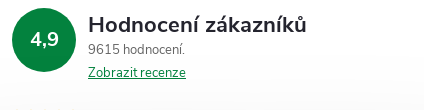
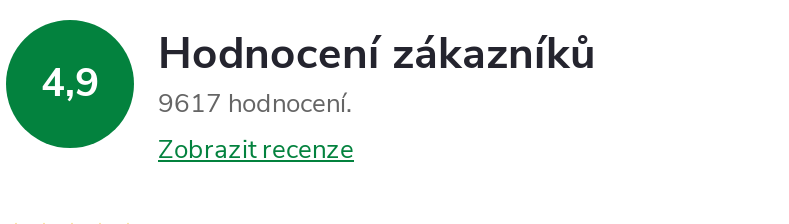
- 4,9 9615 hodnocení Hodnocení zákazníků
+ 4,9 9617 hodnocení Hodnocení zákazníků
